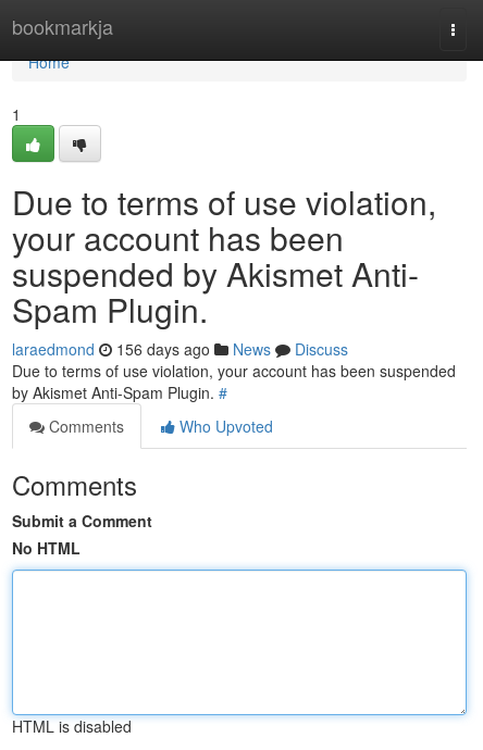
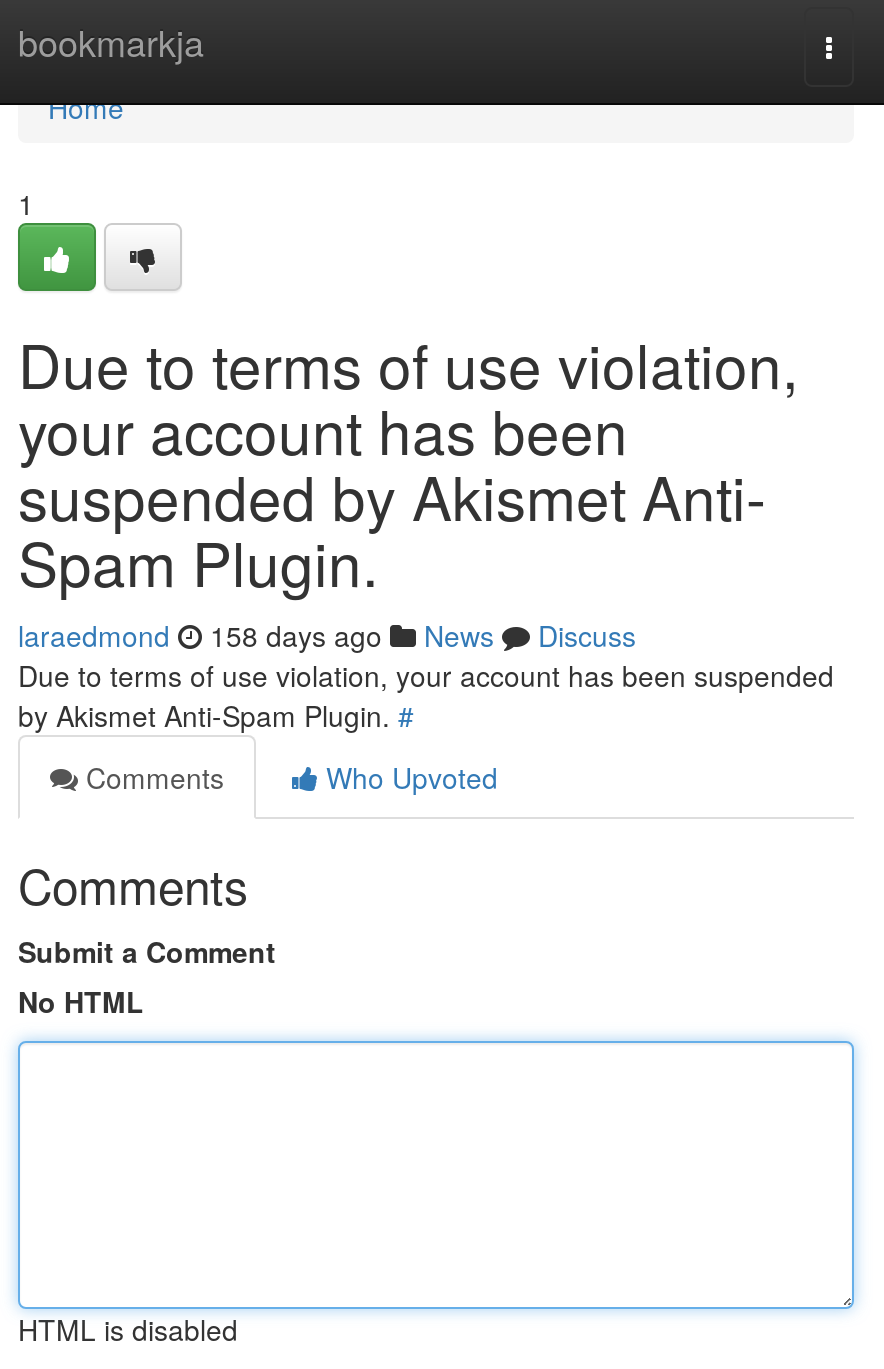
- laraedmond 156 days ago News Discuss
+ laraedmond 158 days ago News Discuss
